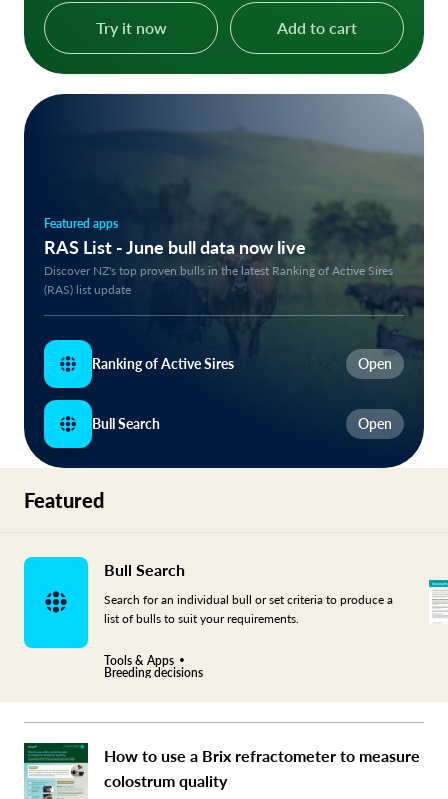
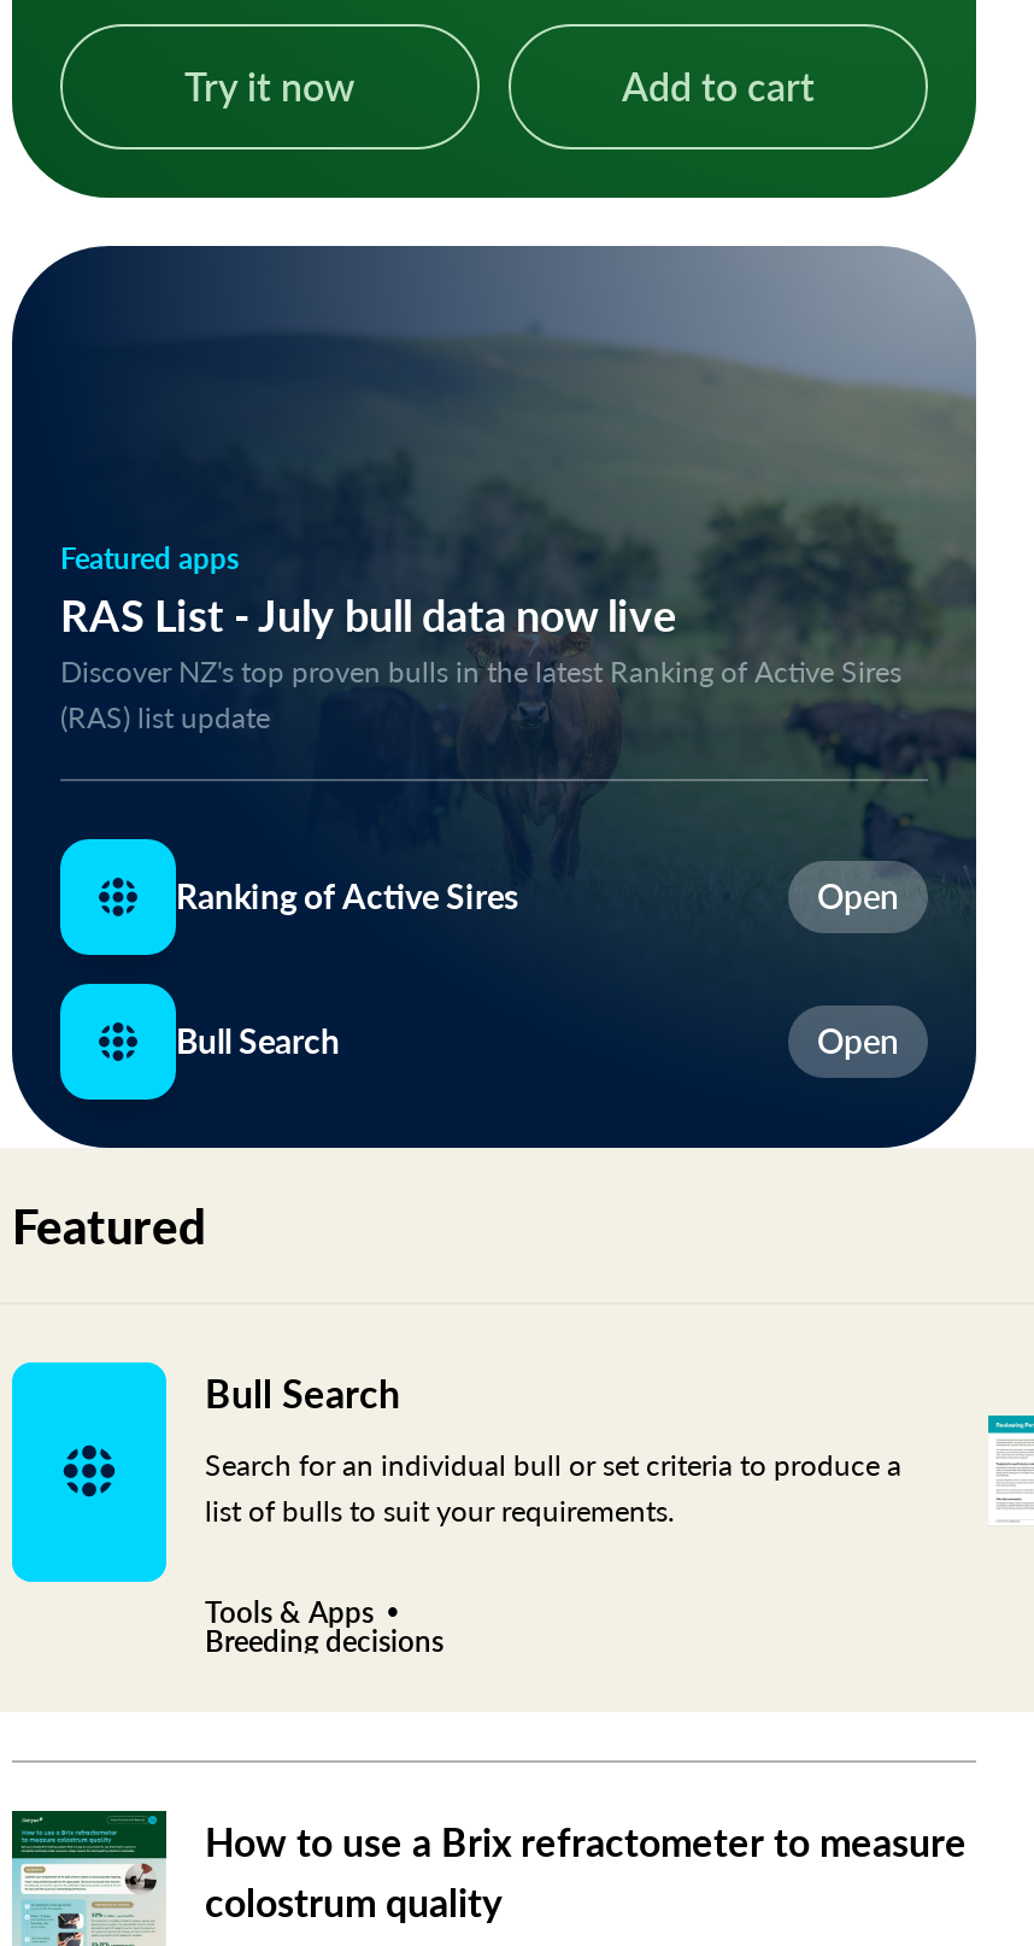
- RAS List - June bull data now live
+ RAS List - July bull data now live
